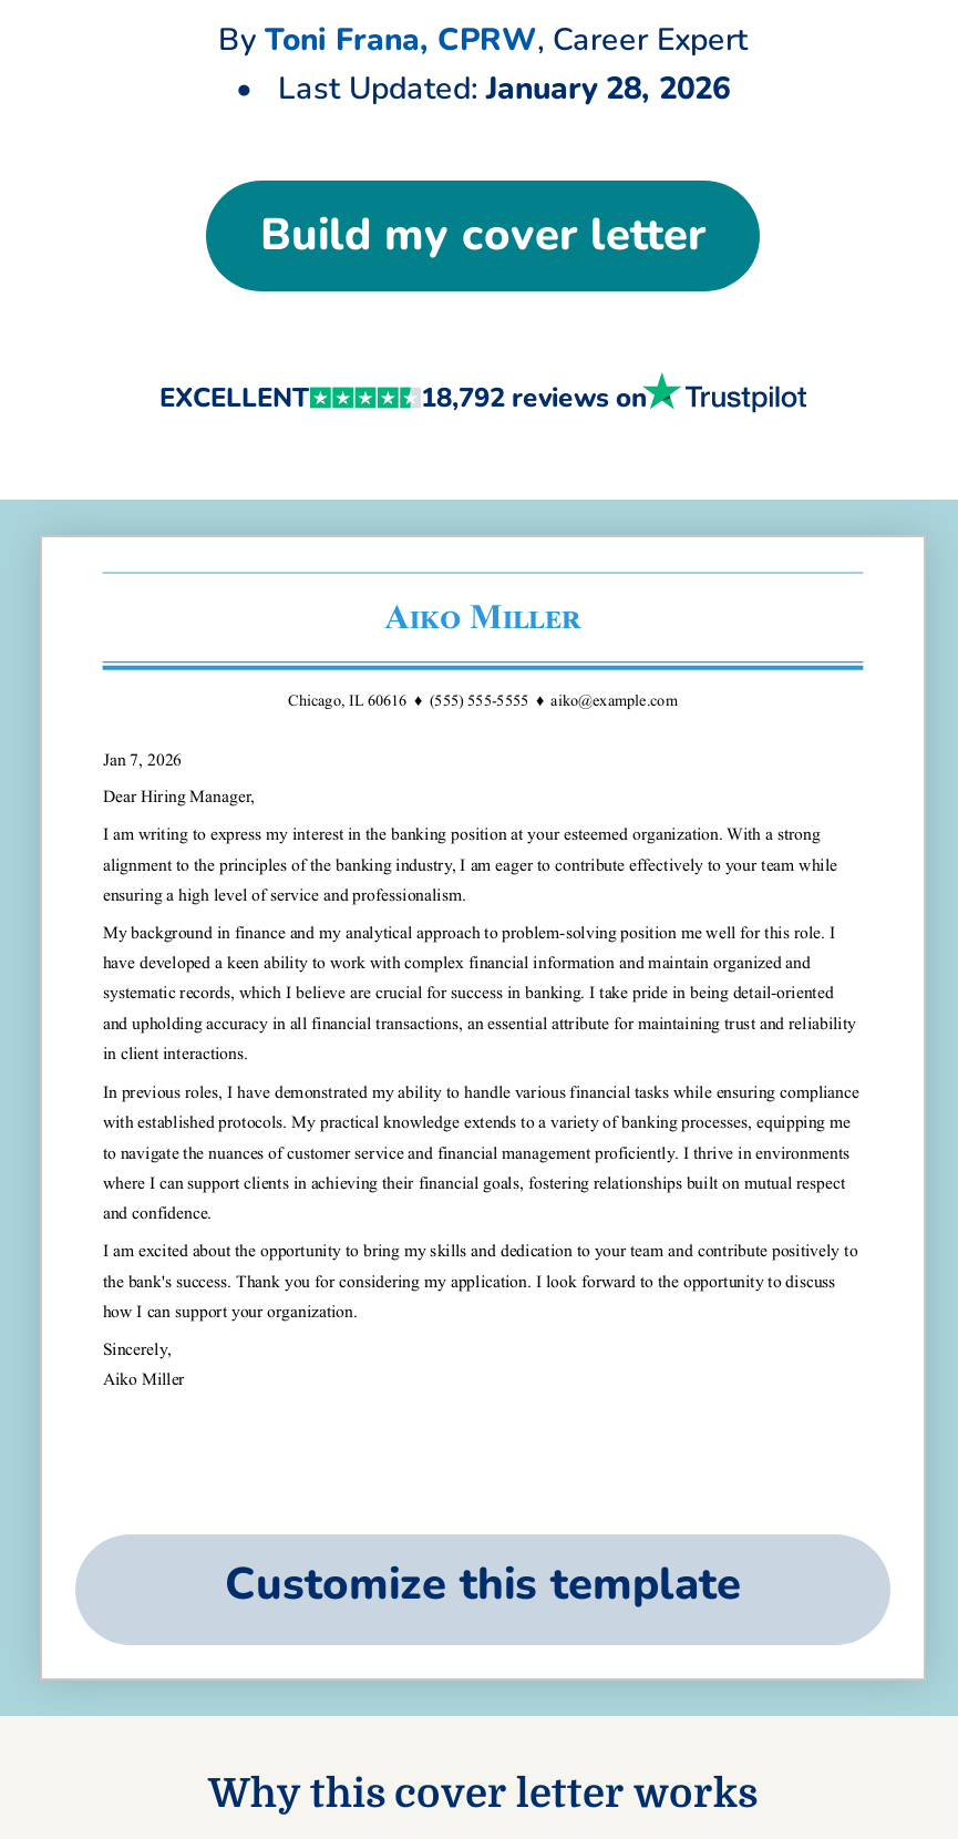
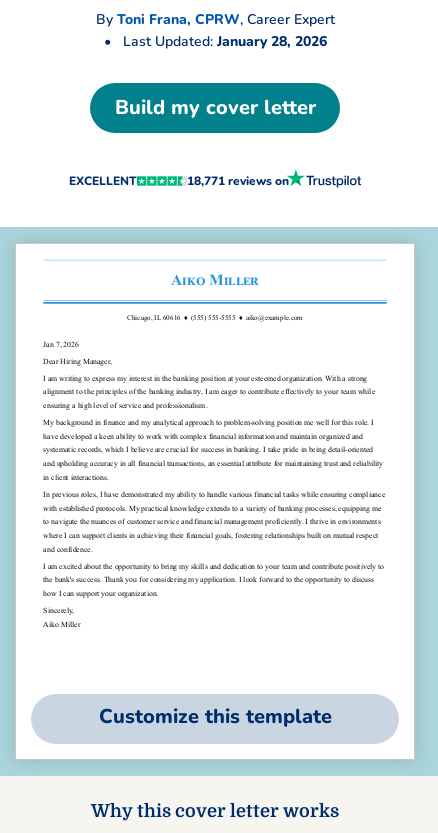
- 18,792 reviews on
+ 18,771 reviews on
